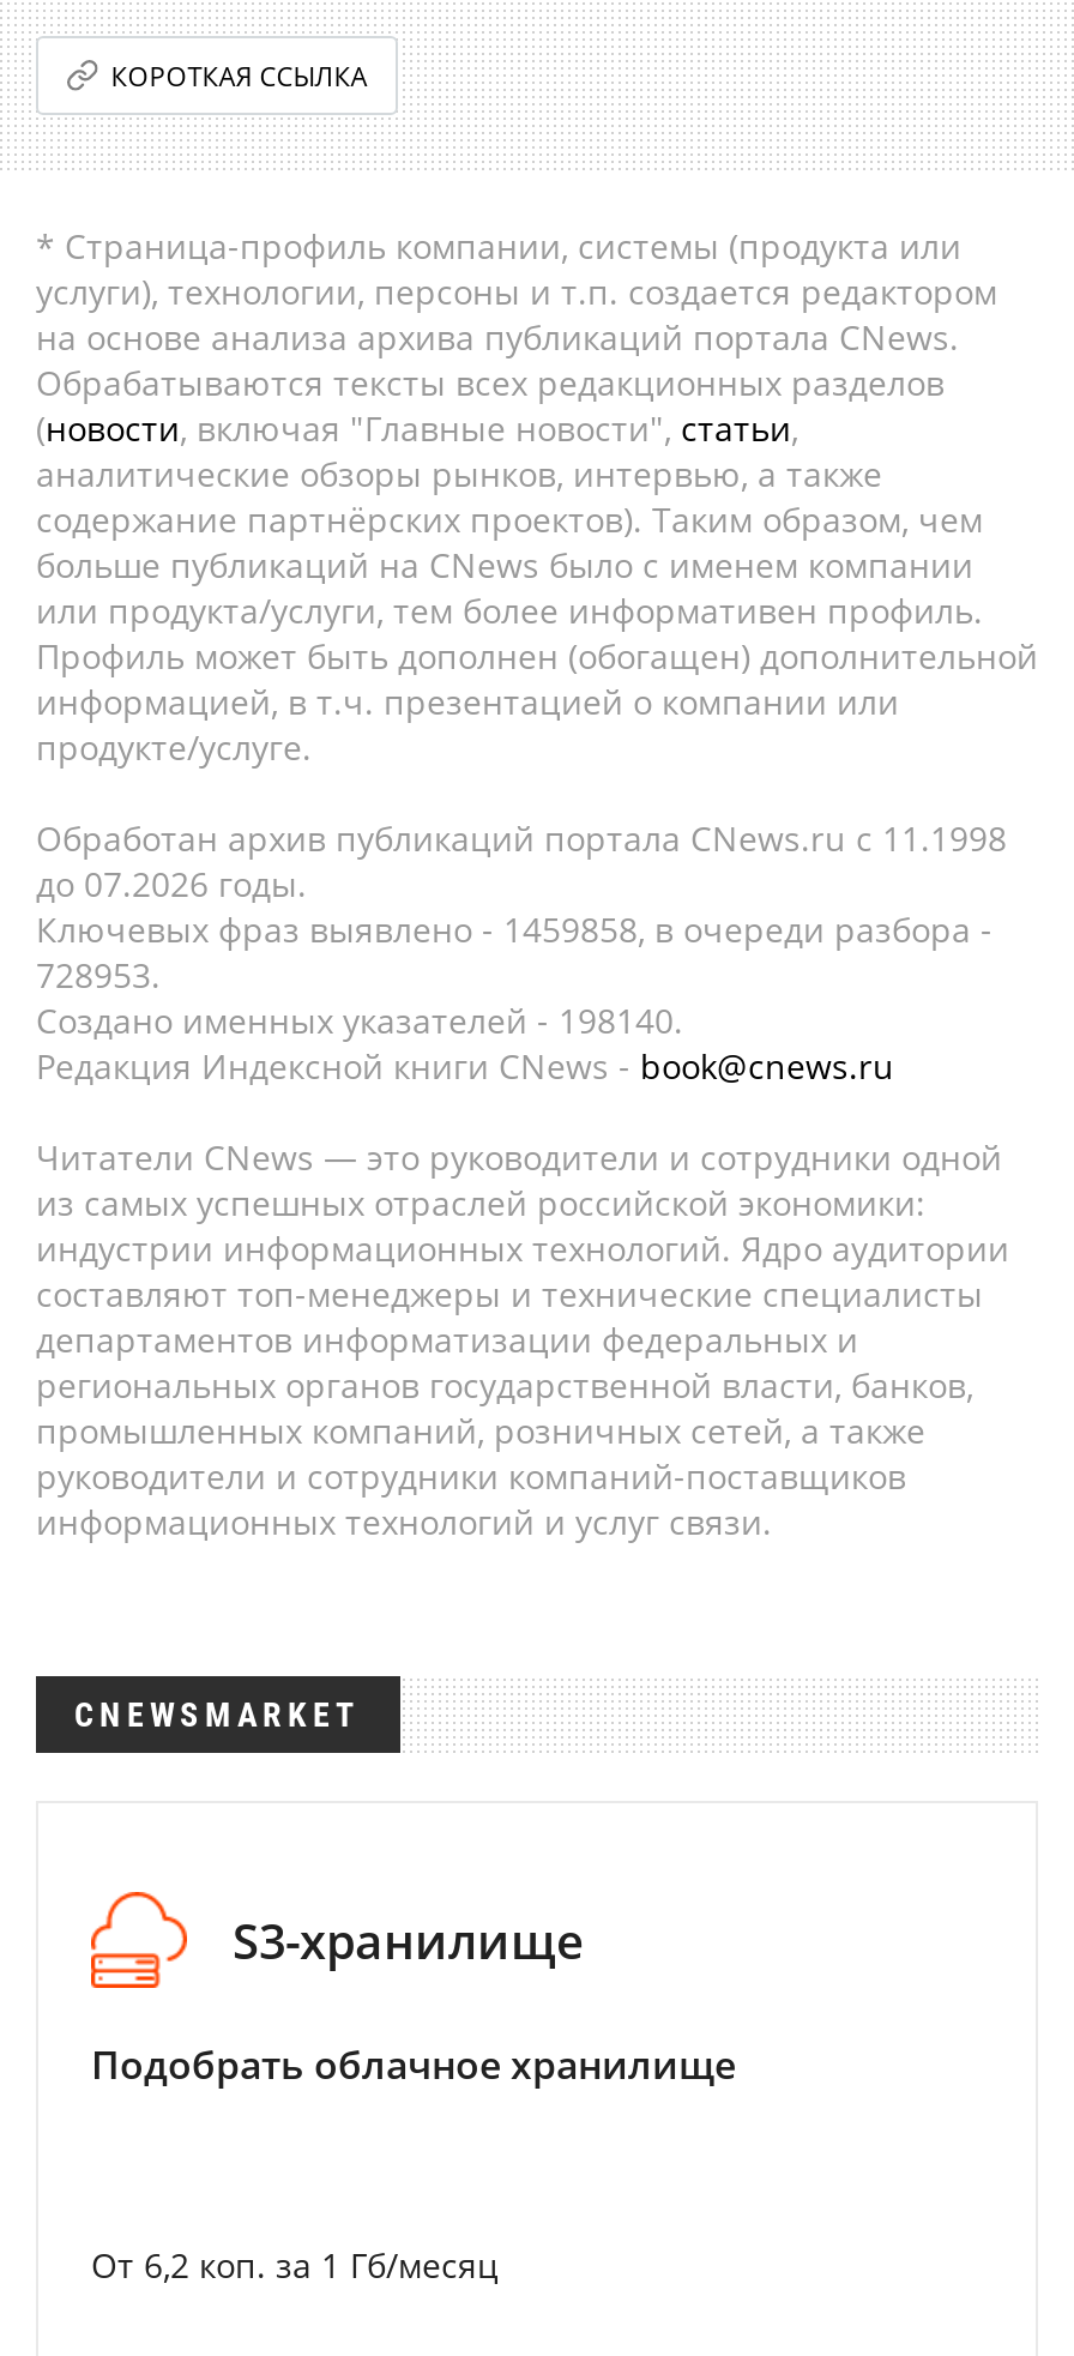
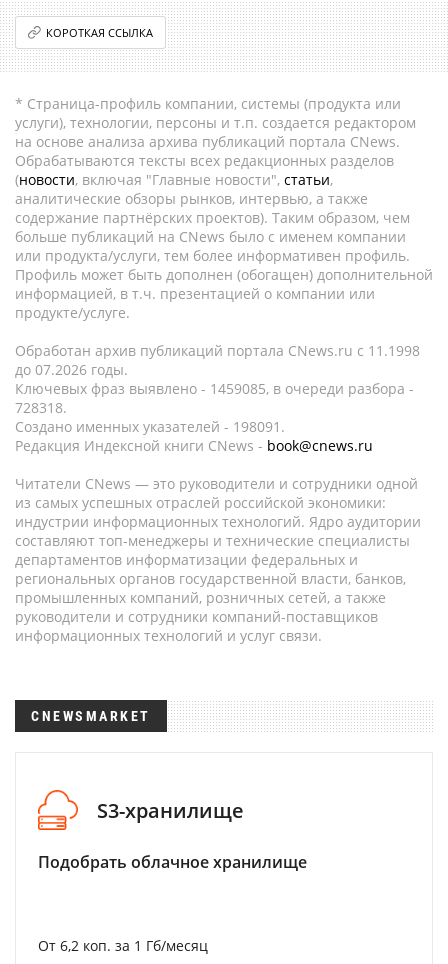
- Ключевых фраз выявлено - 1459858, в очереди разбора -
+ Ключевых фраз выявлено - 1459085, в очереди разбора -

- 728953.
+ 728318.

- Создано именных указателей - 198140.
+ Создано именных указателей - 198091.
